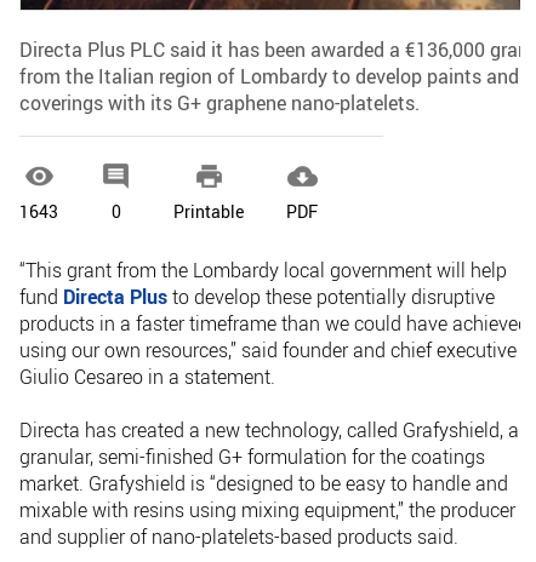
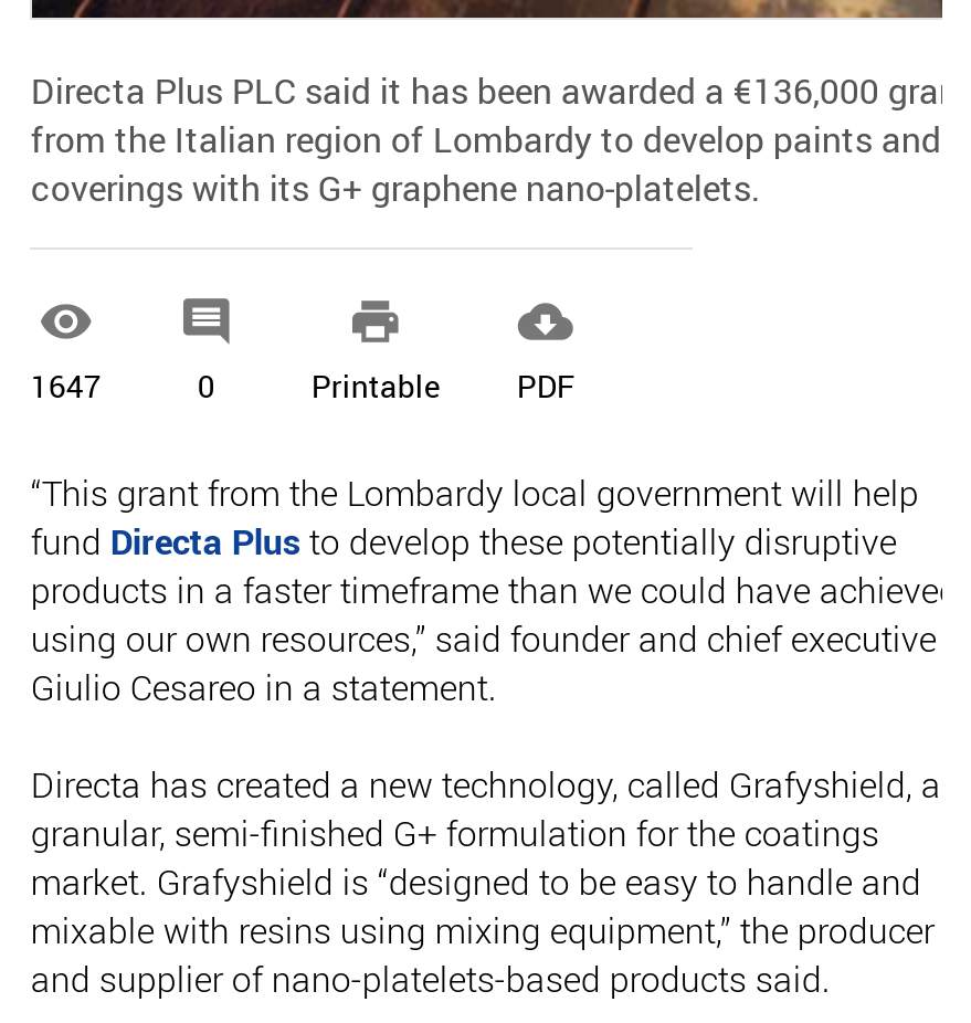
- 1643
+ 1647
